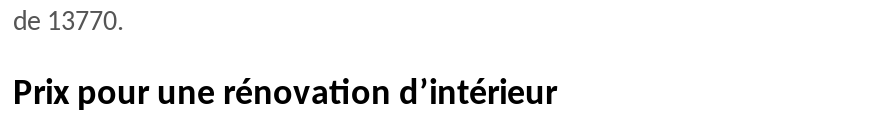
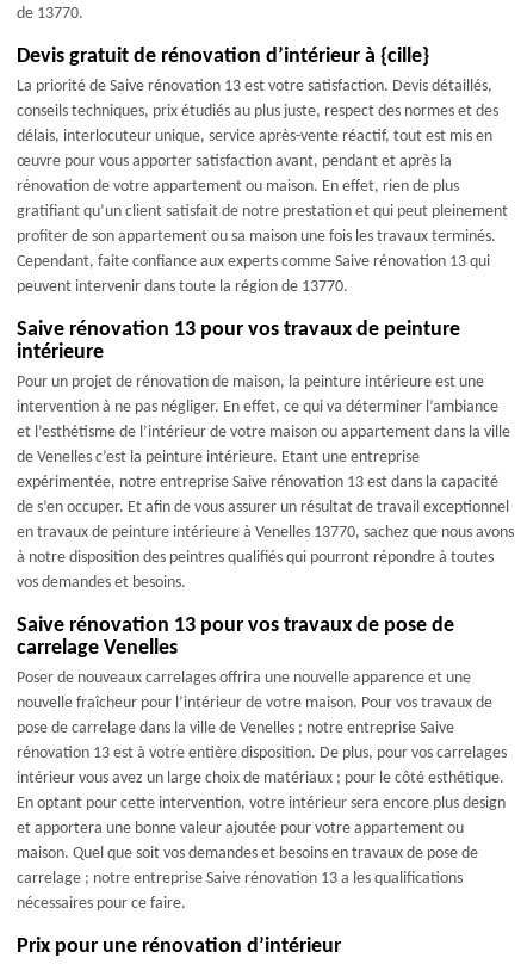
+ Devis gratuit de rénovation d’intérieur à {cille}
+ La priorité de Saive rénovation 13 est votre satisfaction. Devis détaillés,
+ conseils techniques, prix étudiés au plus juste, respect des normes et des
+ délais, interlocuteur unique, service après-vente réactif, tout est mis en
+ œuvre pour vous apporter satisfaction avant, pendant et après la
+ rénovation de votre appartement ou maison. En effet, rien de plus
+ gratifiant qu’un client satisfait de notre prestation et qui peut pleinement
+ profiter de son appartement ou sa maison une fois les travaux terminés.
+ Cependant, faite confiance aux experts comme Saive rénovation 13 qui
+ peuvent intervenir dans toute la région de 13770.
+ Saive rénovation 13 pour vos travaux de peinture
+ intérieure
+ Pour un projet de rénovation de maison, la peinture intérieure est une
+ intervention à ne pas négliger. En effet, ce qui va déterminer l’ambiance
+ et l’esthétisme de l’intérieur de votre maison ou appartement dans la ville
+ de Venelles c’est la peinture intérieure. Etant une entreprise
+ expérimentée, notre entreprise Saive rénovation 13 est dans la capacité
+ de s’en occuper. Et afin de vous assurer un résultat de travail exceptionnel
+ en travaux de peinture intérieure à Venelles 13770, sachez que nous avons
+ à notre disposition des peintres qualifiés qui pourront répondre à toutes
+ vos demandes et besoins.
+ Saive rénovation 13 pour vos travaux de pose de
+ carrelage Venelles
+ Poser de nouveaux carrelages offrira une nouvelle apparence et une
+ nouvelle fraîcheur pour l’intérieur de votre maison. Pour vos travaux de
+ pose de carrelage dans la ville de Venelles ; notre entreprise Saive
+ rénovation 13 est à votre entière disposition. De plus, pour vos carrelages
+ intérieur vous avez un large choix de matériaux ; pour le côté esthétique.
+ En optant pour cette intervention, votre intérieur sera encore plus design
+ et apportera une bonne valeur ajoutée pour votre appartement ou
+ maison. Quel que soit vos demandes et besoins en travaux de pose de
+ carrelage ; notre entreprise Saive rénovation 13 a les qualifications
+ nécessaires pour ce faire.
